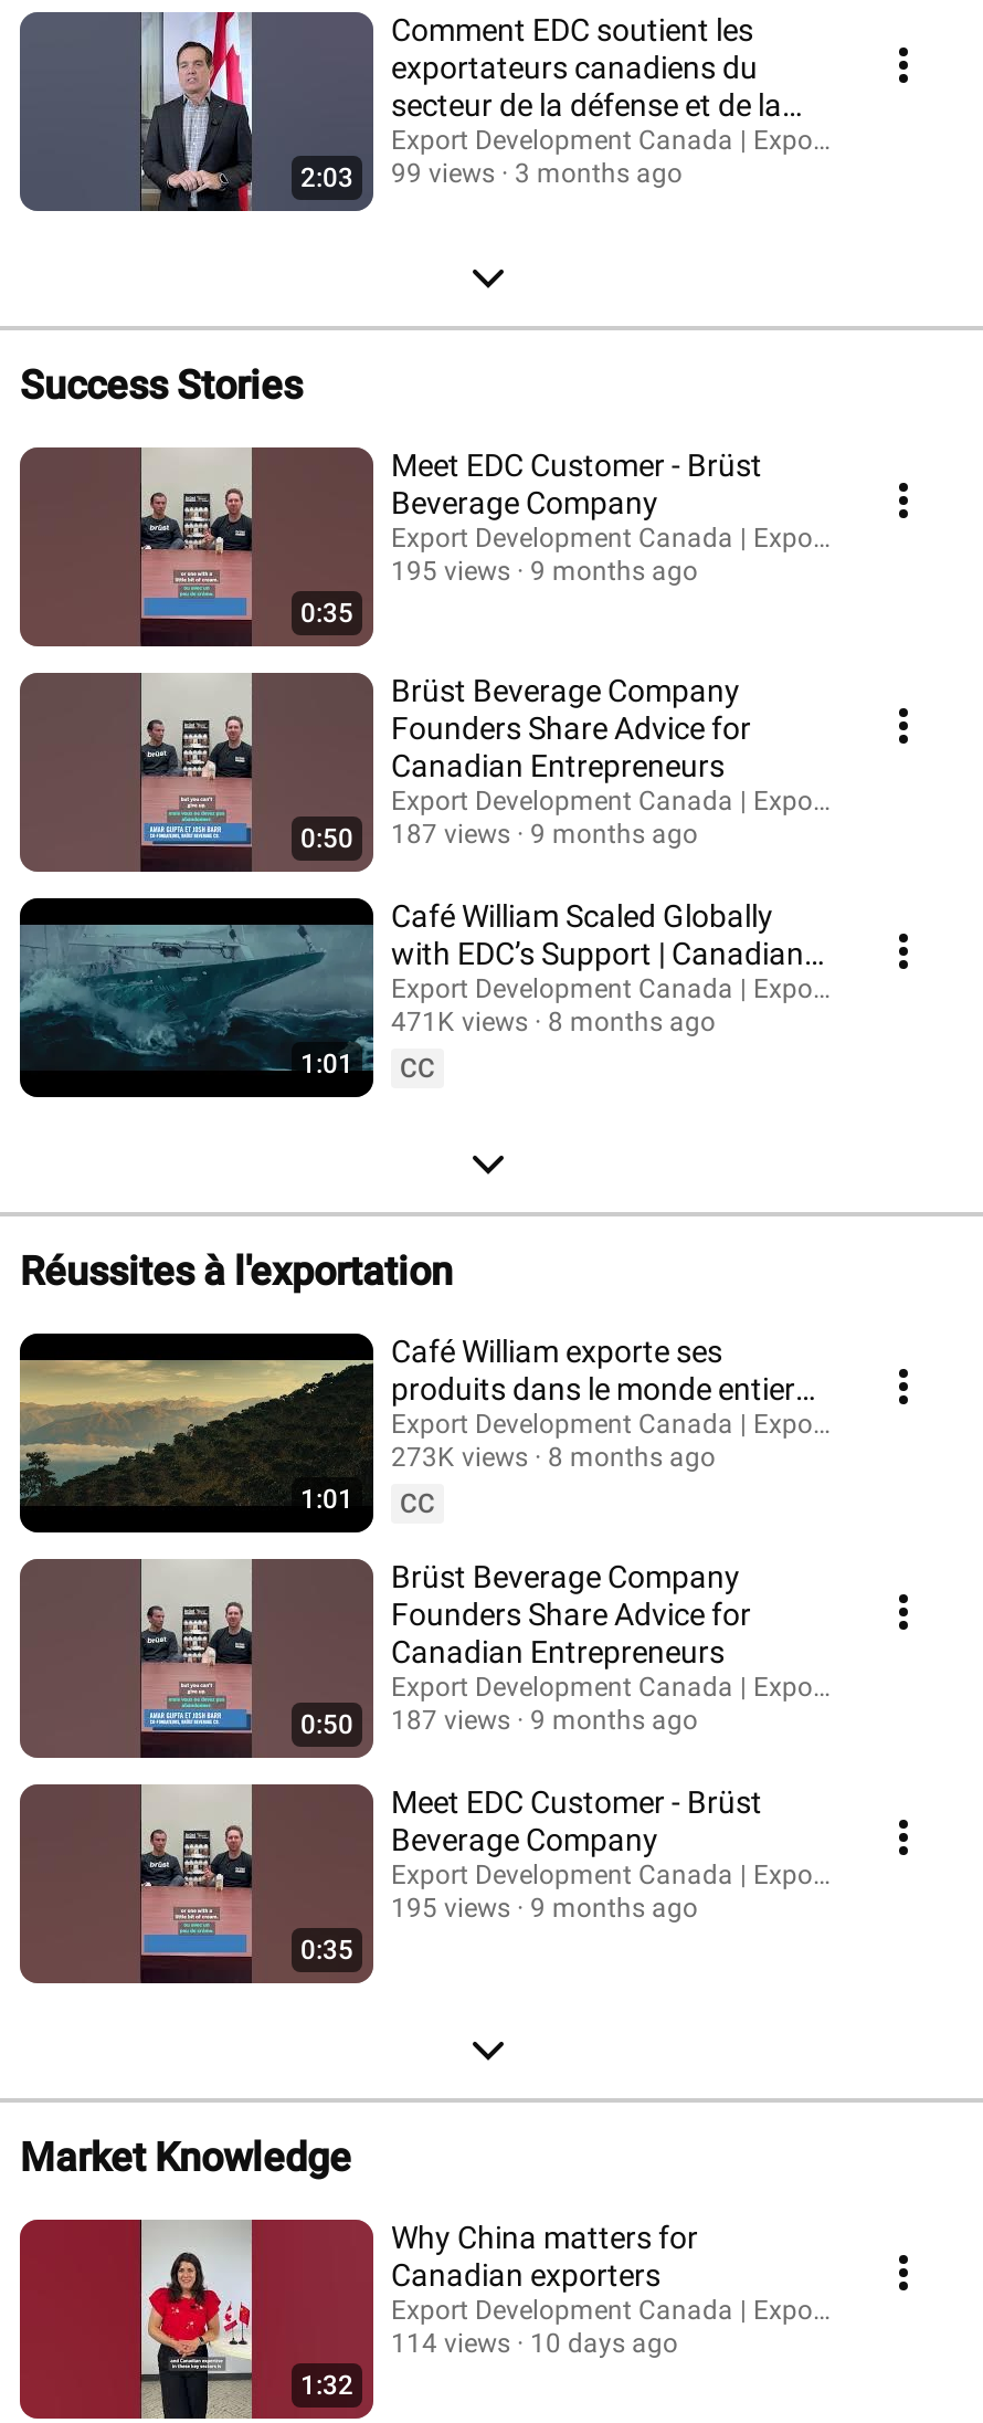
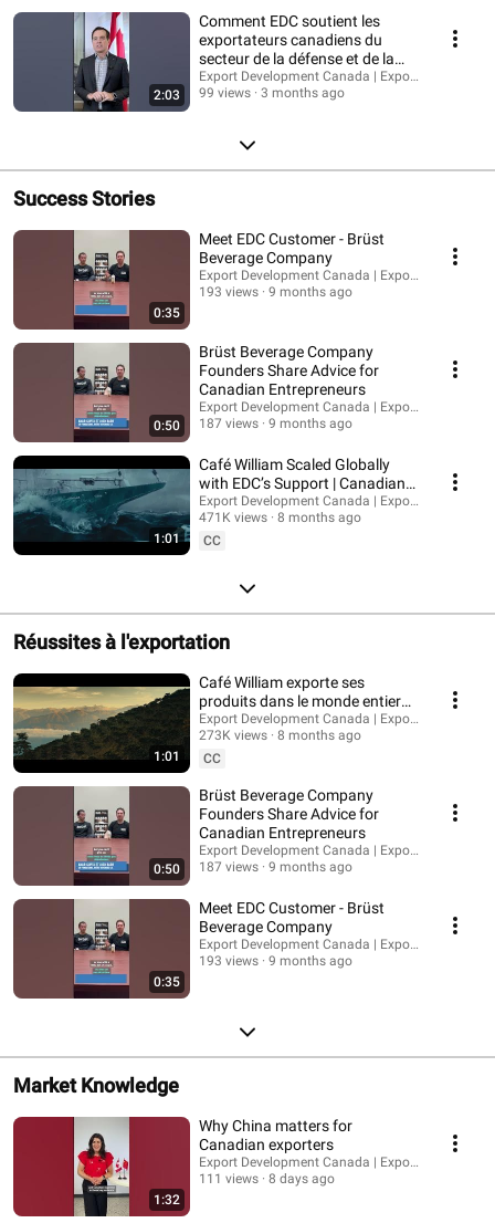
- 195 views 9 months ago
+ 193 views 9 months ago

- 195 views 9 months ago
+ 193 views 9 months ago

- 114 views
+ 111 views

- 10 days ago
+ 8 days ago
